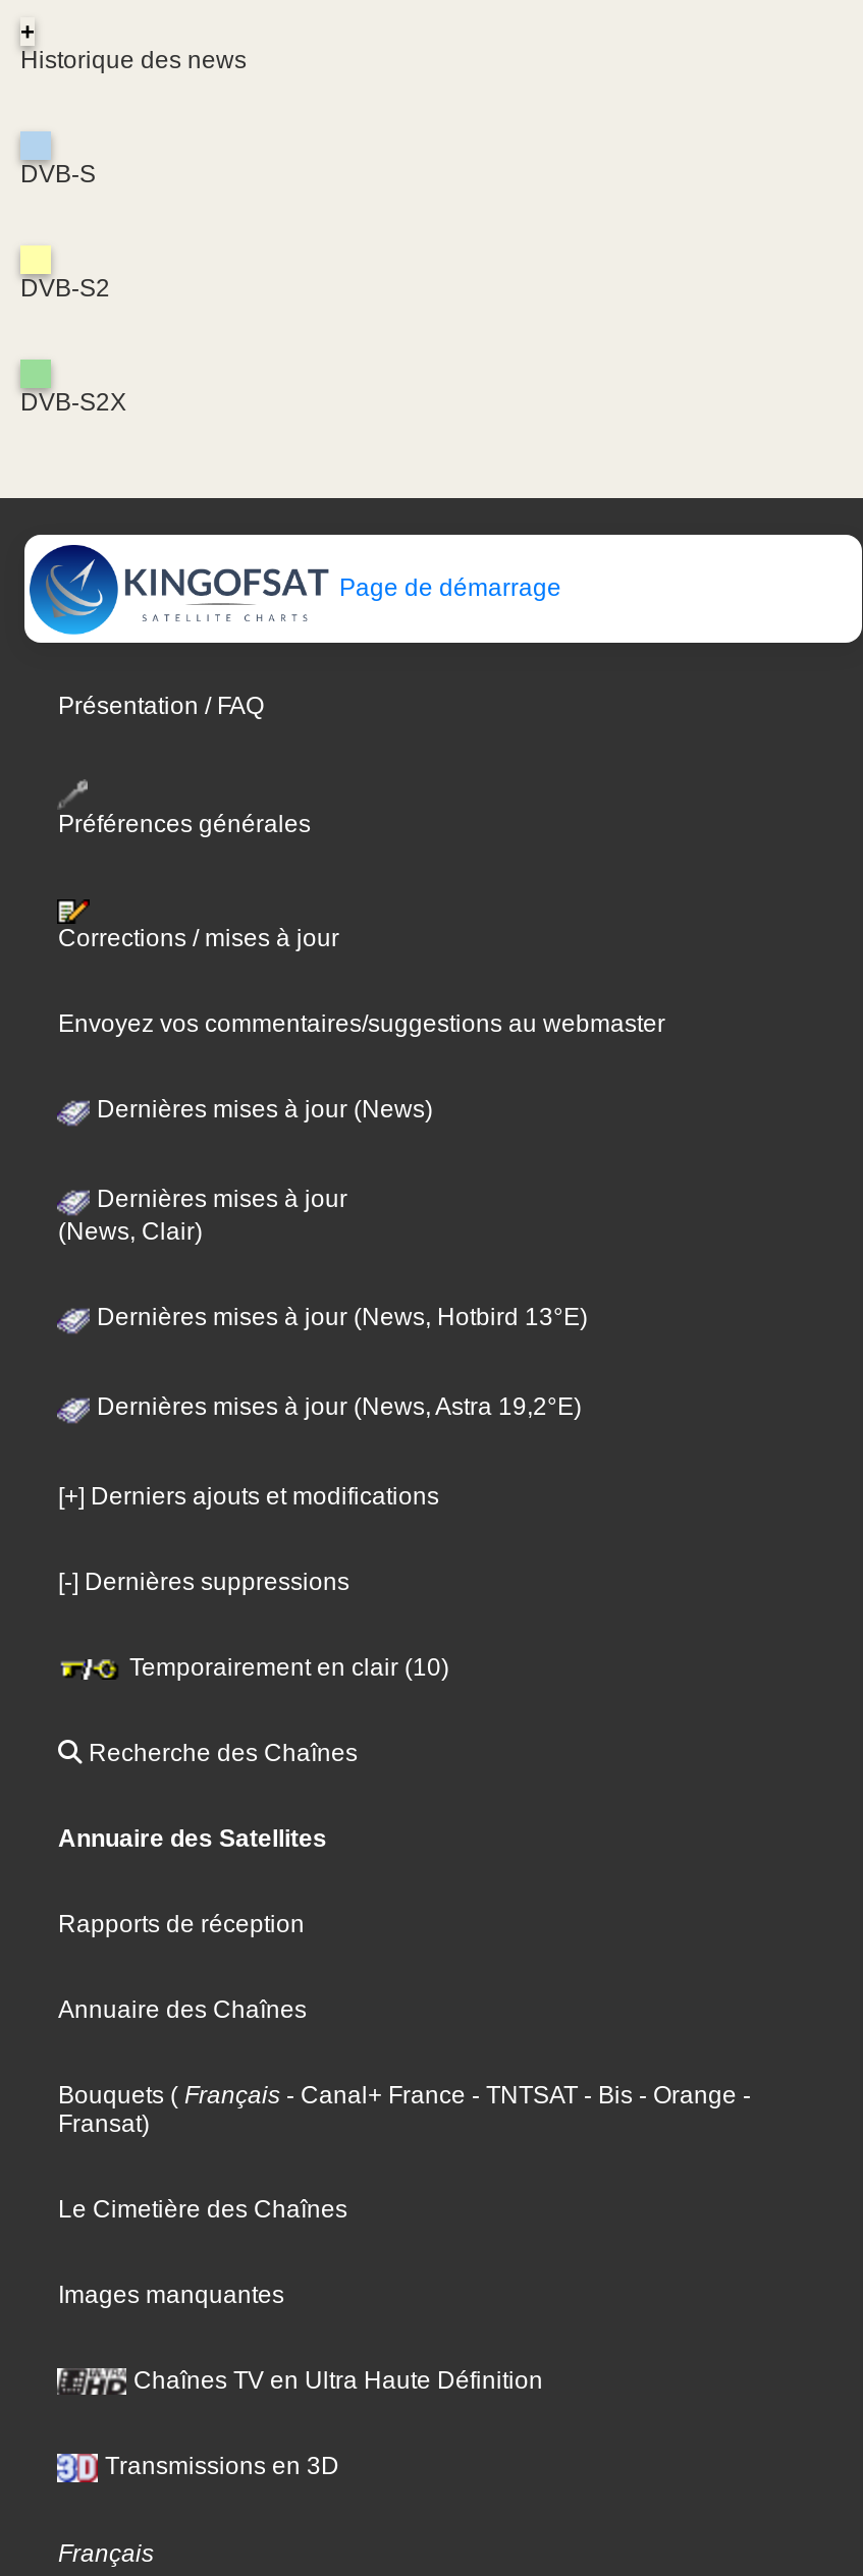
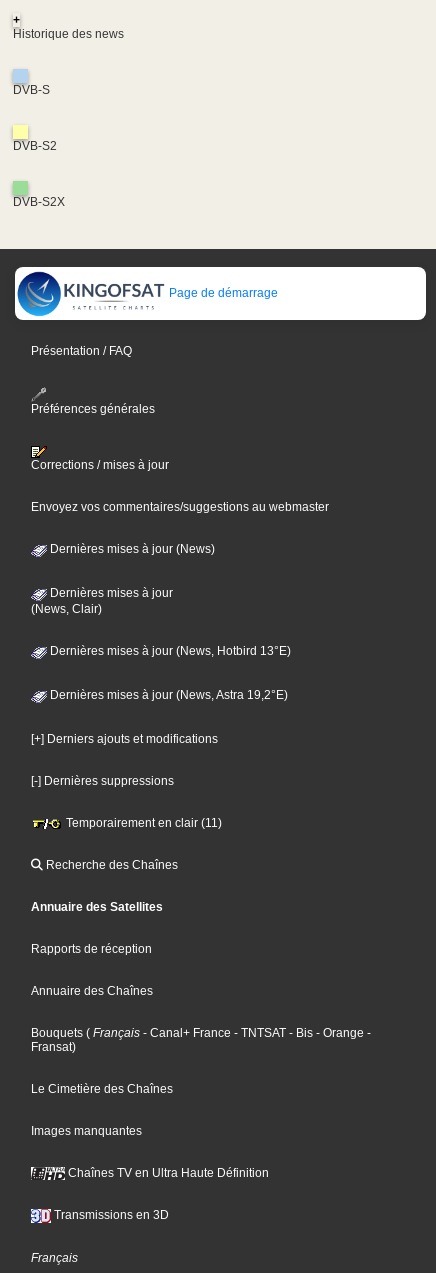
- Temporairement en clair (10)
+ Temporairement en clair (11)
